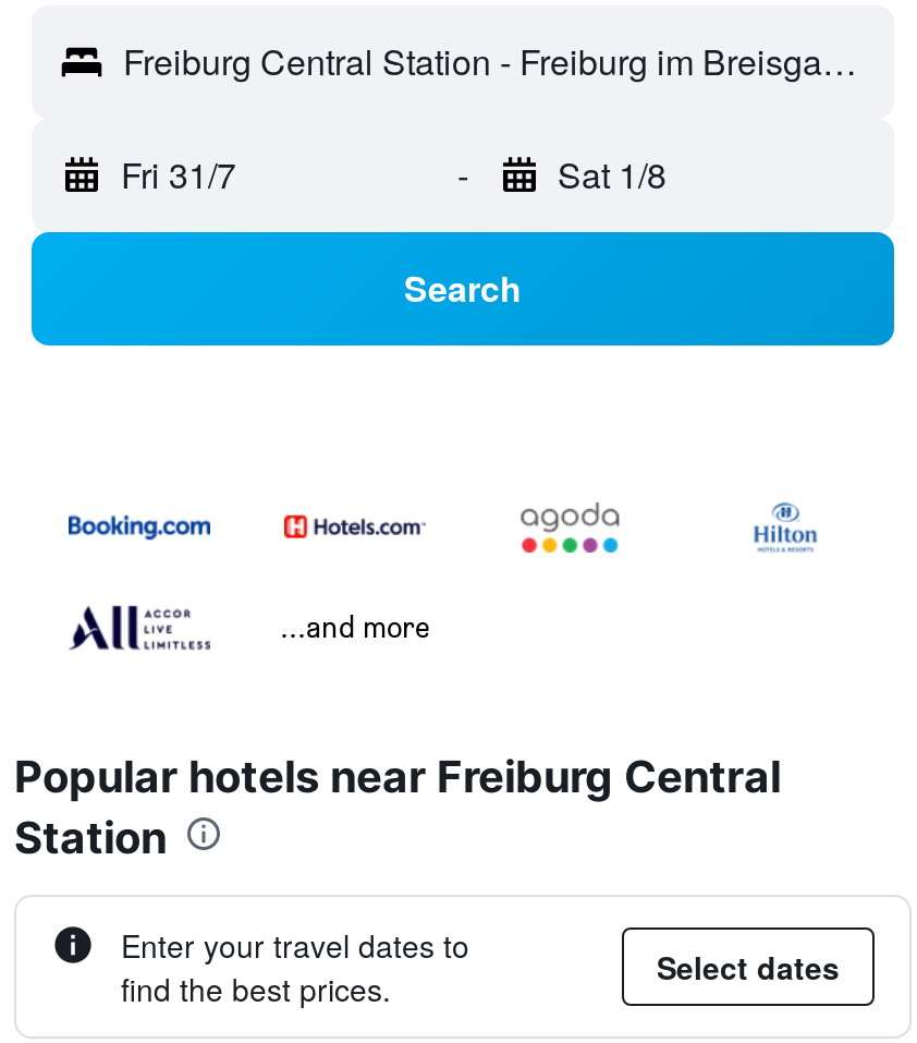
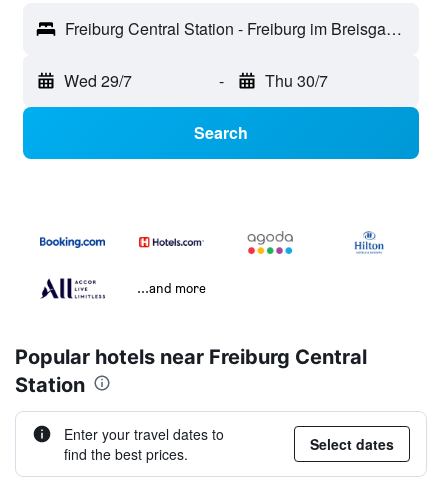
- Fri 31/7
+ Wed 29/7

- Sat 1/8
+ Thu 30/7
